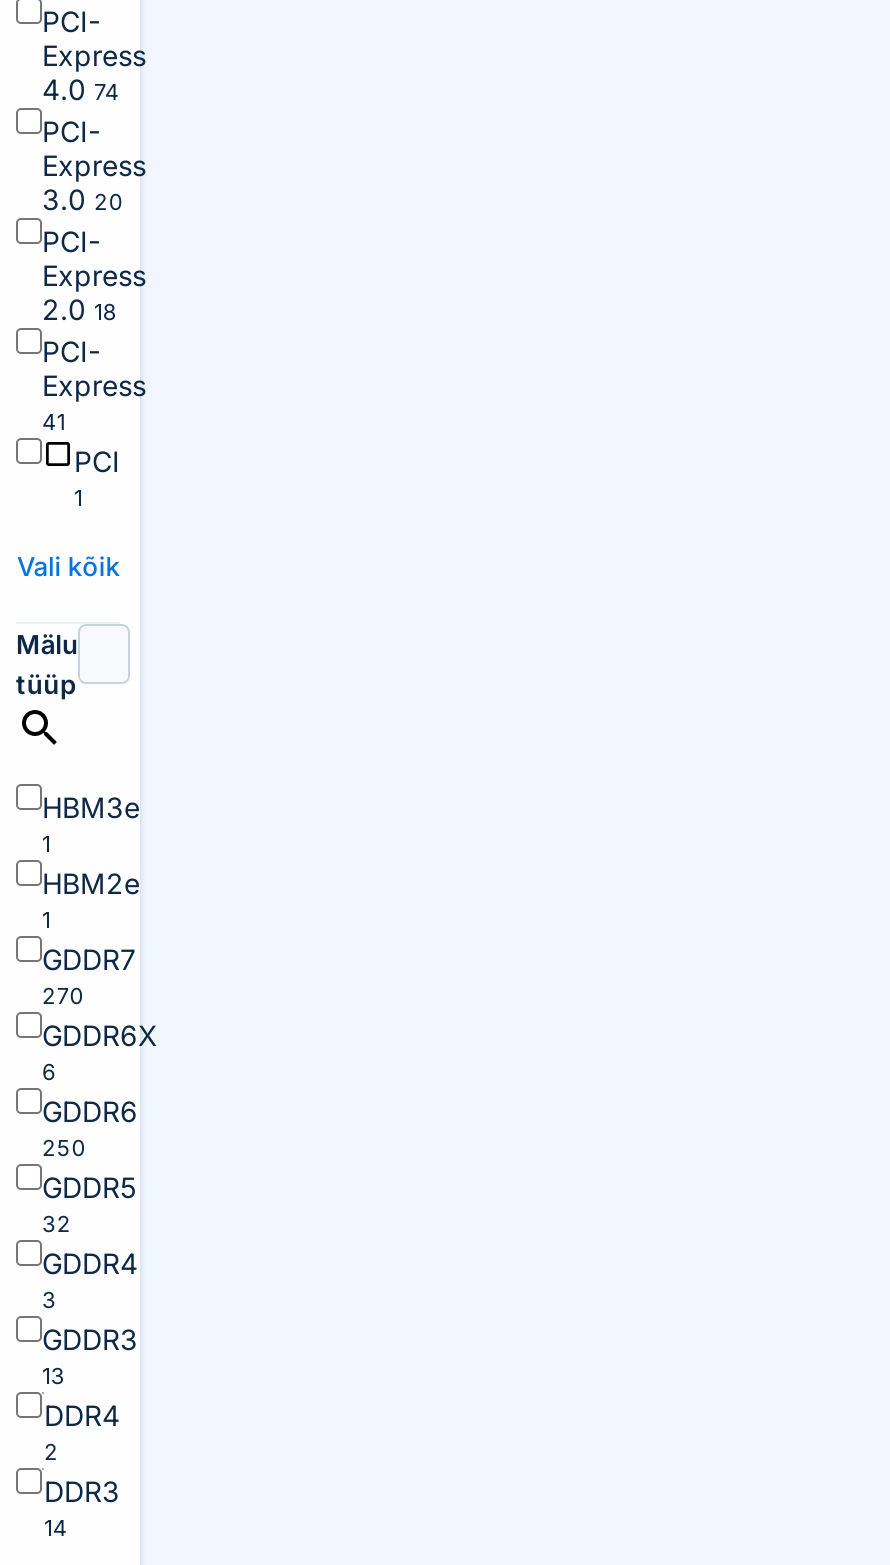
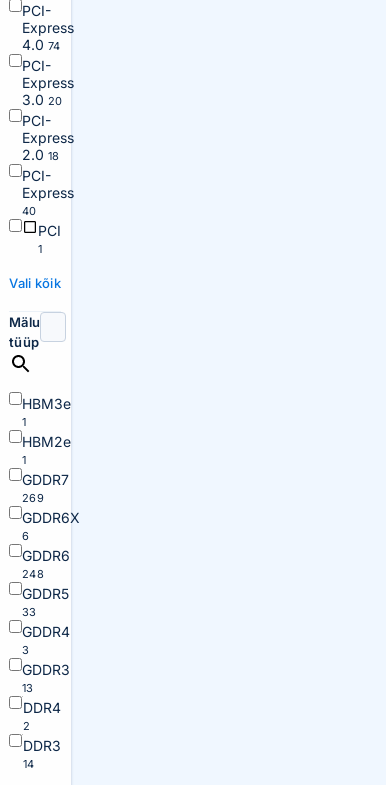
- 41
+ 40

- 270
+ 269

- 250
+ 248

- 32
+ 33
